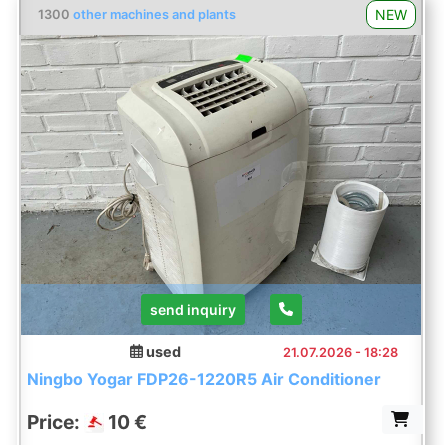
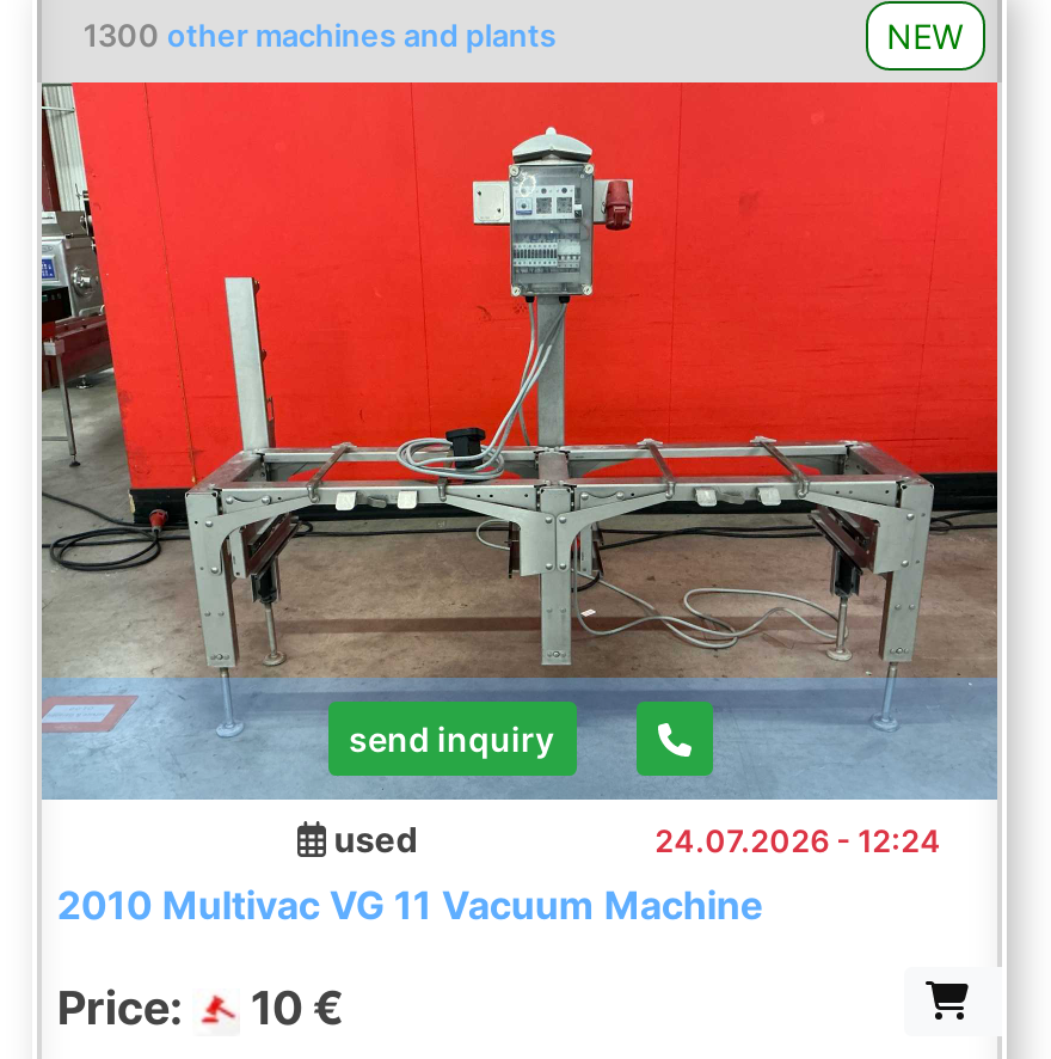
- [image]
- 21.07.2026 - 18:28
- Ningbo Yogar FDP26-1220R5 Air Conditioner
+ [image]
+ 24.07.2026 - 12:24
+ 2010 Multivac VG 11 Vacuum Machine
